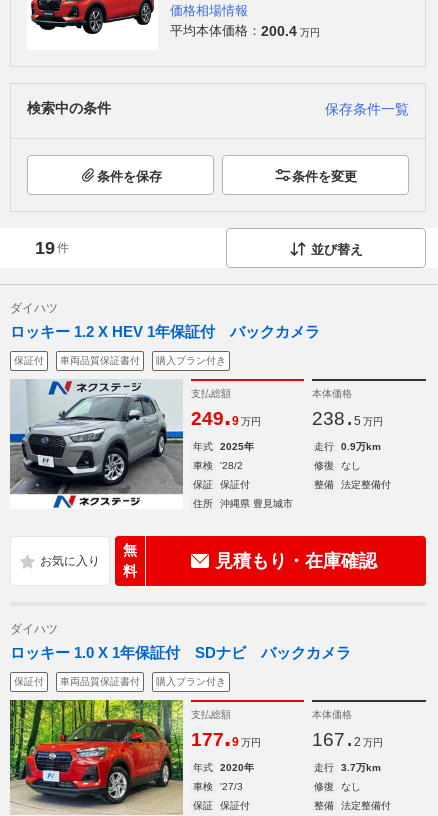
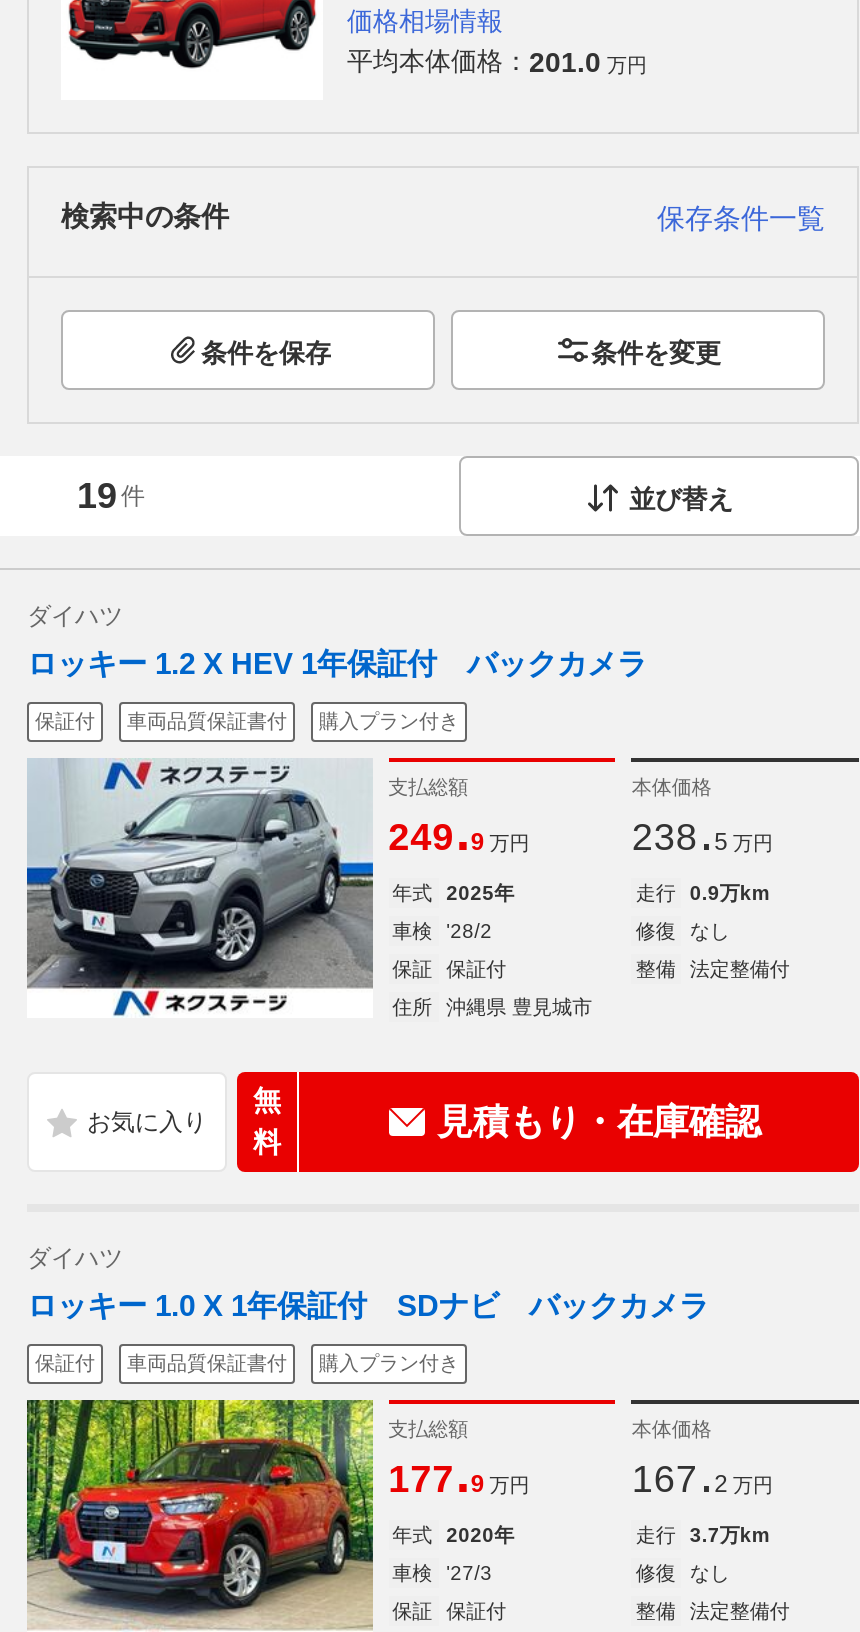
- 平均本体価格：200.4 万円
+ 平均本体価格：201.0 万円
